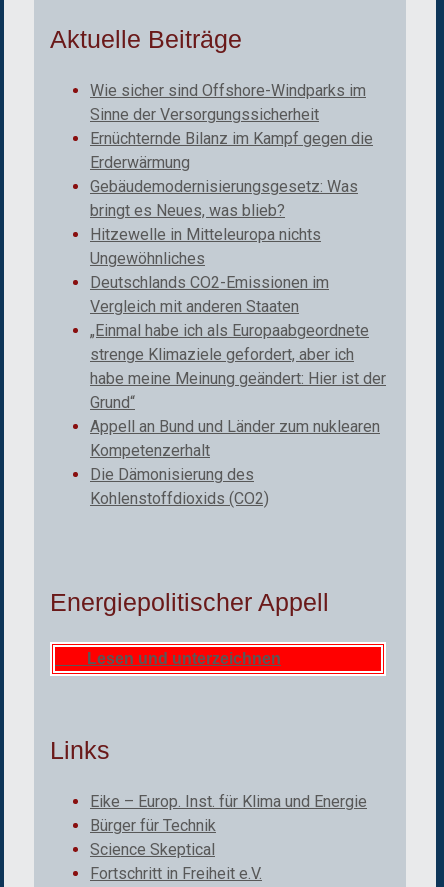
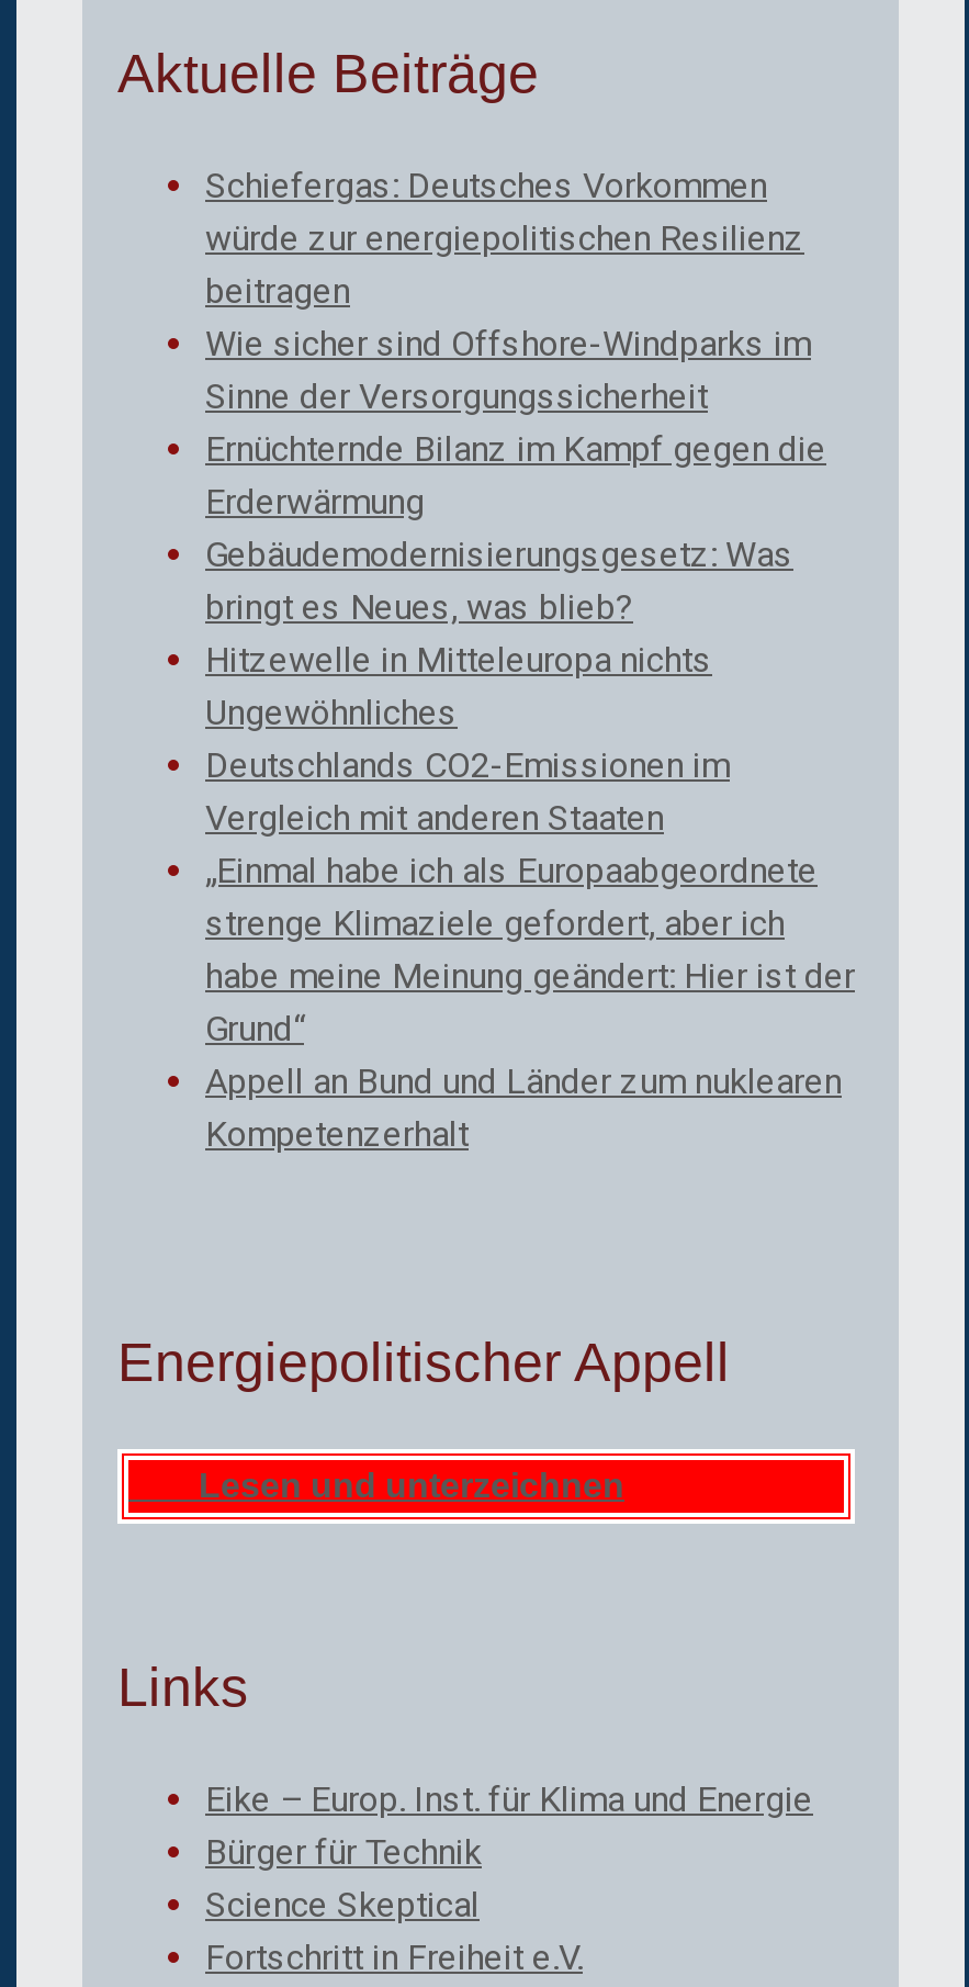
+ Schiefergas: Deutsches Vorkommen
+ würde zur energiepolitischen Resilienz
+ beitragen

moved down: Wie sicher sind Offshore-Windparks im | Sinne der Versorgungssicherheit | Ernüchternde Bilanz im Kampf gegen die | ... | Appell an Bund und Länder zum nuklearen | Kompetenzerhalt

- Die Dämonisierung des
- Kohlenstoffdioxids (CO2)
